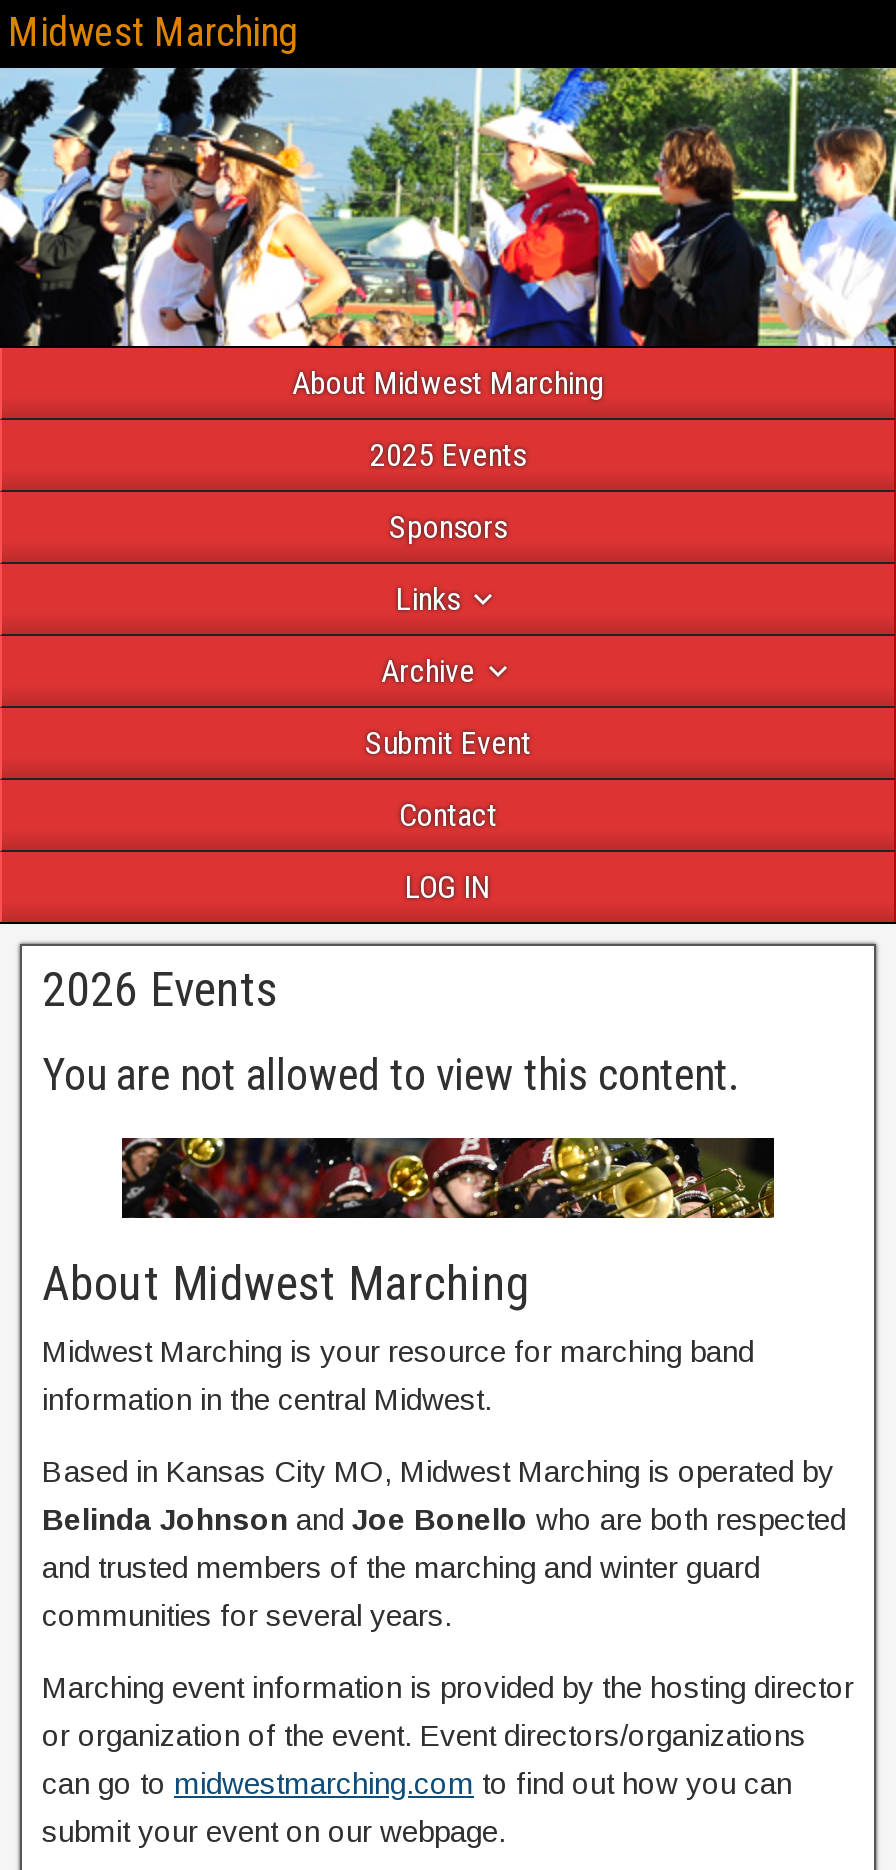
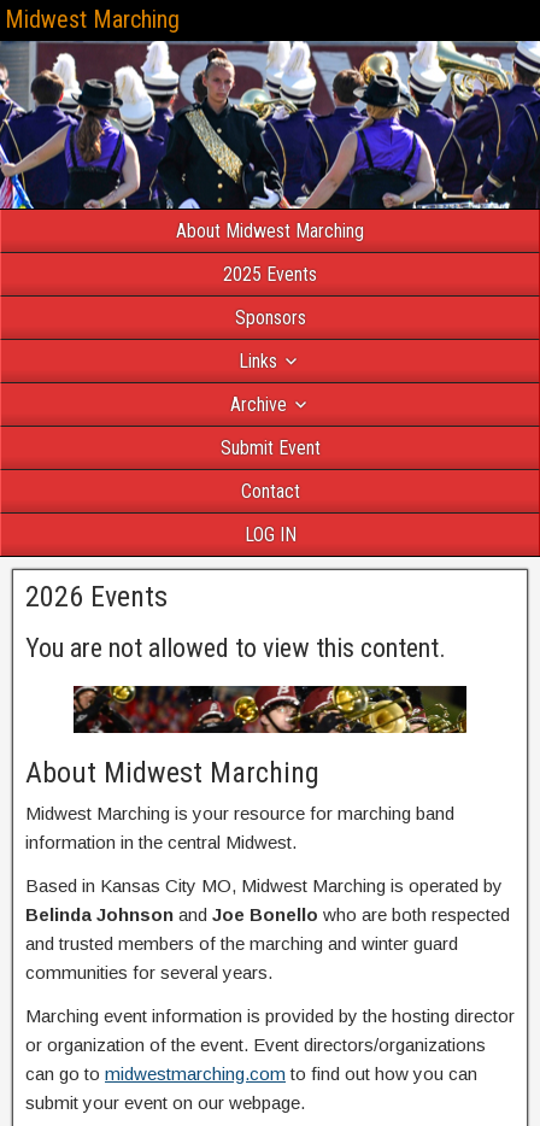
- [image]
+ [image]
